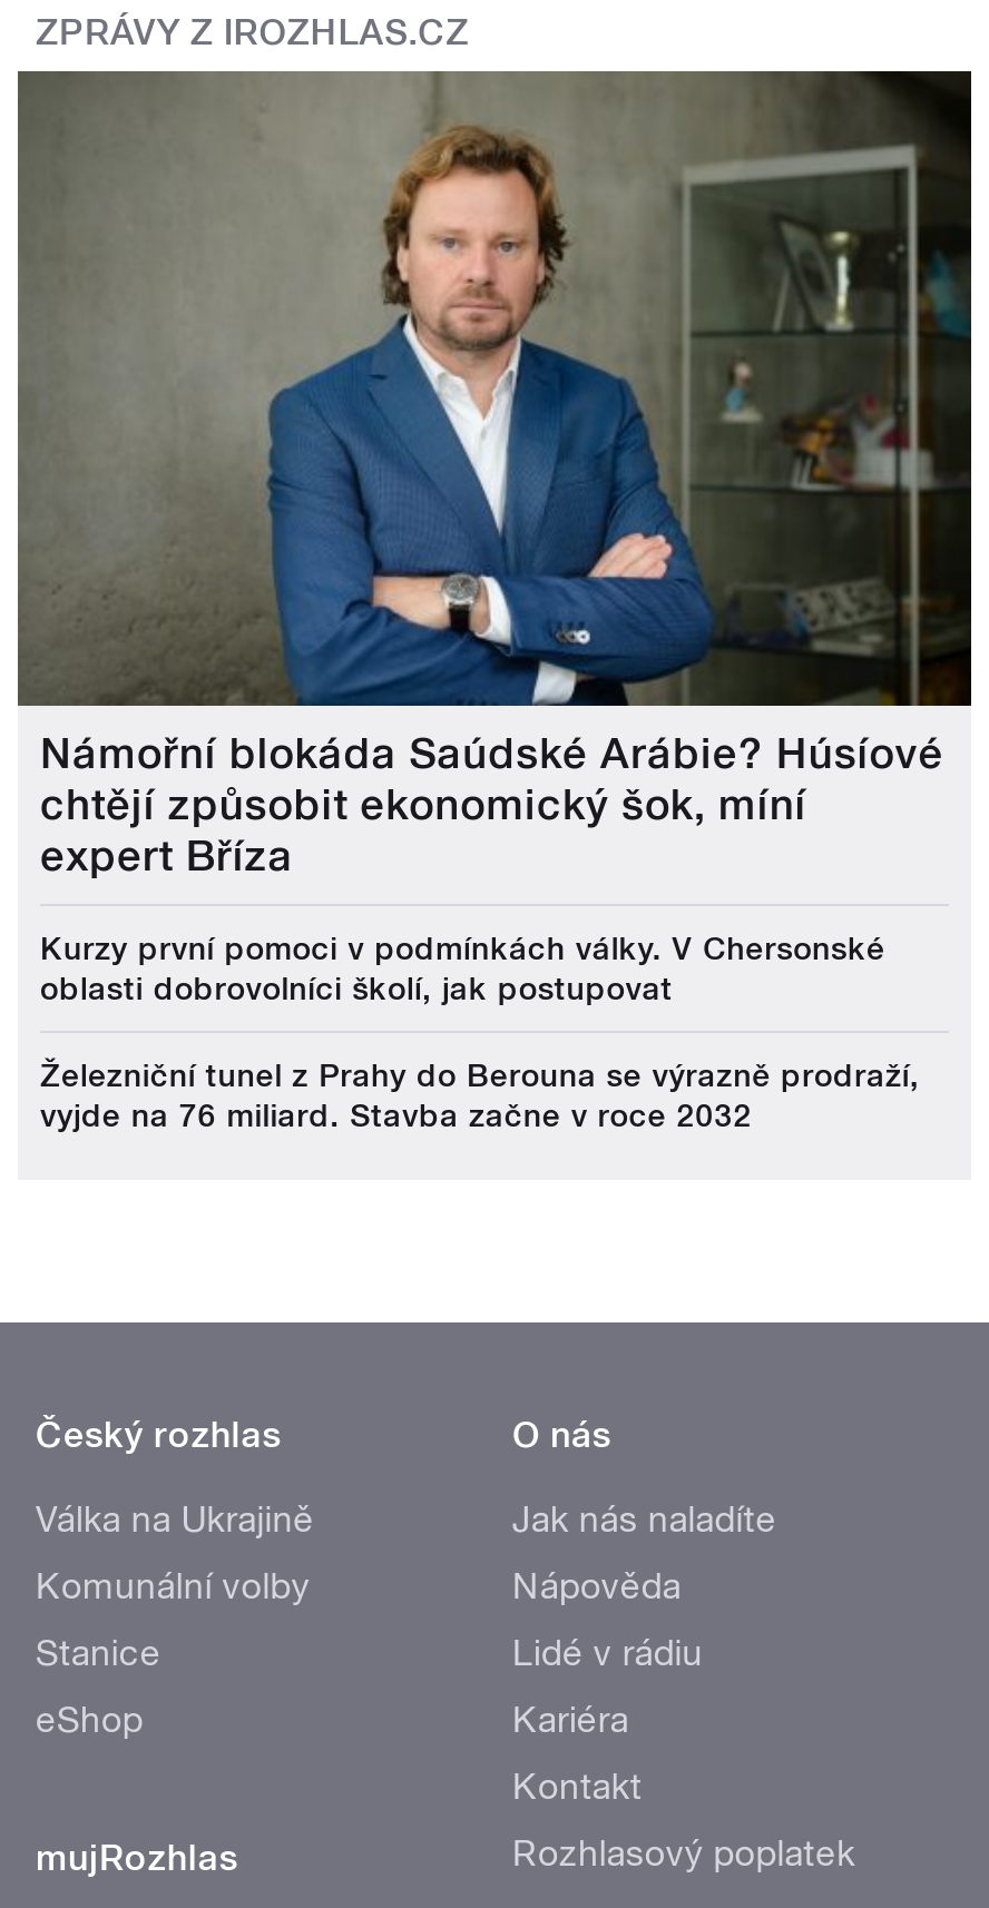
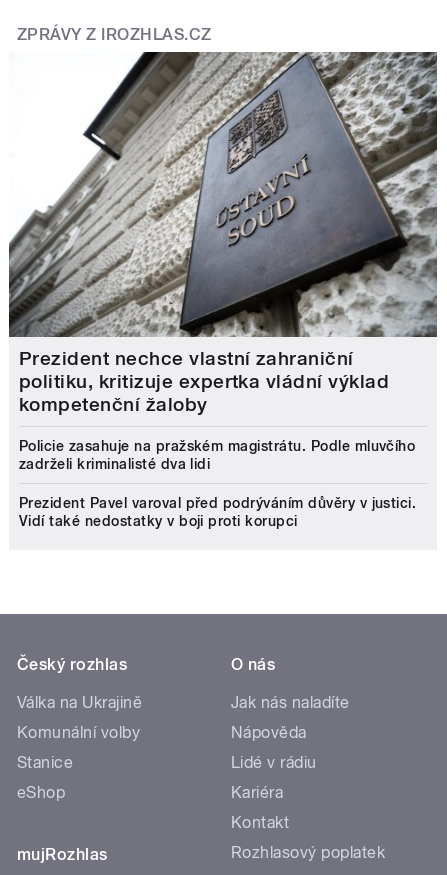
- [image]
- Námořní blokáda Saúdské Arábie? Húsíové
- chtějí způsobit ekonomický šok, míní
- expert Bříza
+ [image]
+ Prezident nechce vlastní zahraniční
+ politiku, kritizuje expertka vládní výklad
+ kompetenční žaloby

- Kurzy první pomoci v podmínkách války. V Chersonské
- oblasti dobrovolníci školí, jak postupovat
+ Policie zasahuje na pražském magistrátu. Podle mluvčího
+ zadrželi kriminalisté dva lidi

- Železniční tunel z Prahy do Berouna se výrazně prodraží,
- vyjde na 76 miliard. Stavba začne v roce 2032
+ Prezident Pavel varoval před podrýváním důvěry v justici.
+ Vidí také nedostatky v boji proti korupci
